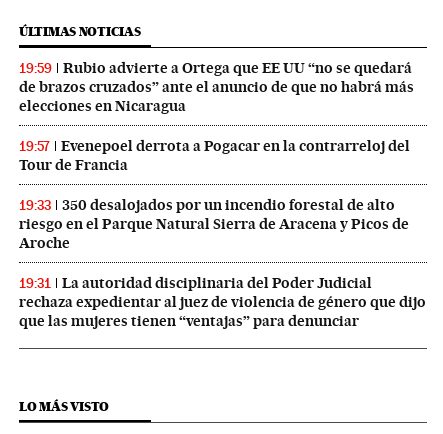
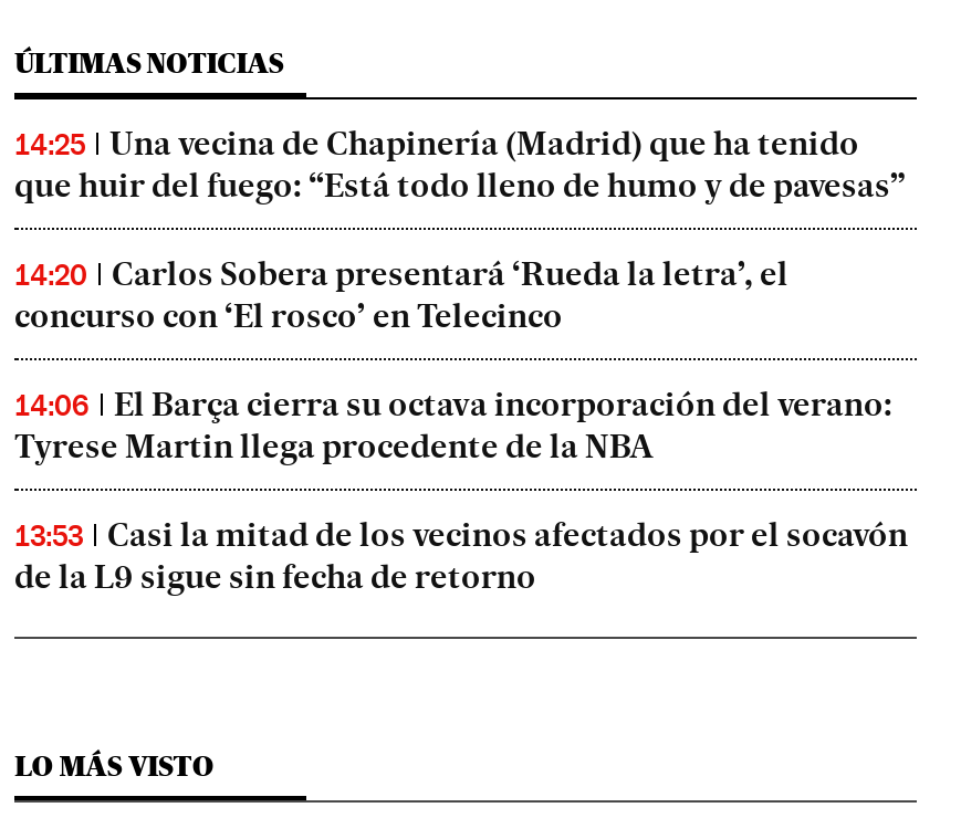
- 19:59
- Rubio advierte a Ortega que EE UU “no se quedará
- de brazos cruzados” ante el anuncio de que no habrá más
- elecciones en Nicaragua
+ 14:25
+ Una vecina de Chapinería (Madrid) que ha tenido
+ que huir del fuego: “Está todo lleno de humo y de pavesas”

- 19:57
- Evenepoel derrota a Pogacar en la contrarreloj del
- Tour de Francia
+ 14:20
+ Carlos Sobera presentará ‘Rueda la letra’, el
+ concurso con ‘El rosco’ en Telecinco

- 19:33
- 350 desalojados por un incendio forestal de alto
- riesgo en el Parque Natural Sierra de Aracena y Picos de
- Aroche
+ 14:06
+ El Barça cierra su octava incorporación del verano:
+ Tyrese Martin llega procedente de la NBA

- 19:31
- La autoridad disciplinaria del Poder Judicial
- rechaza expedientar al juez de violencia de género que dijo
- que las mujeres tienen “ventajas” para denunciar
+ 13:53
+ Casi la mitad de los vecinos afectados por el socavón
+ de la L9 sigue sin fecha de retorno
